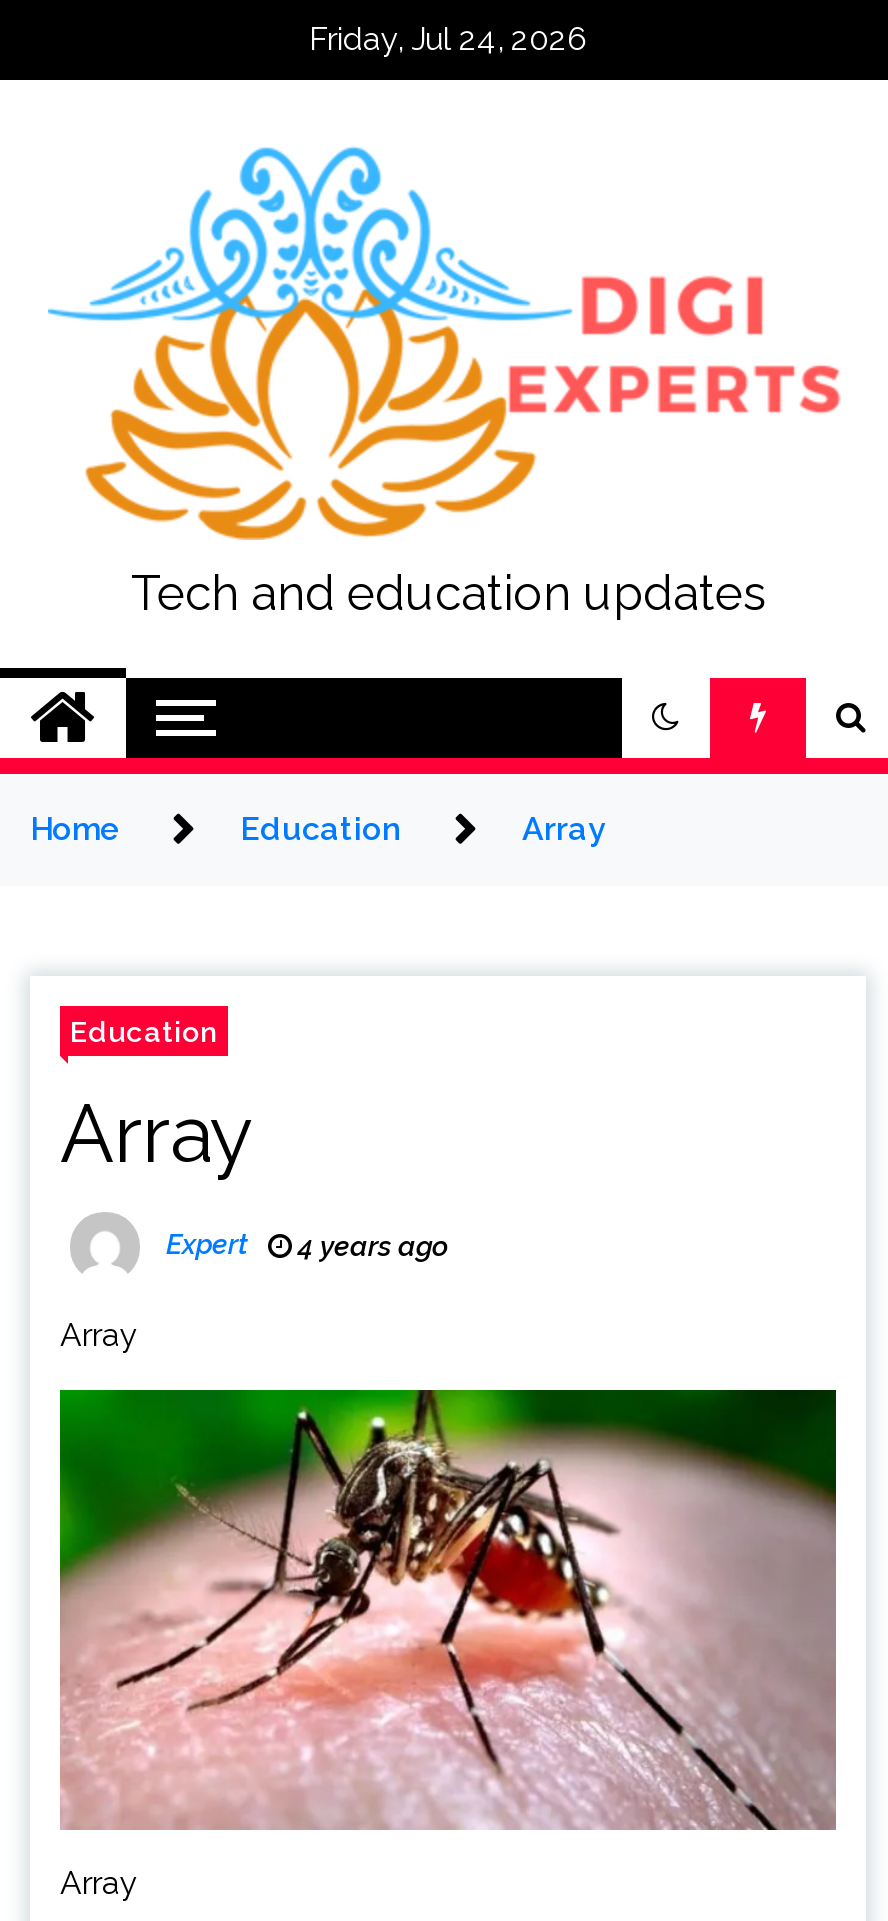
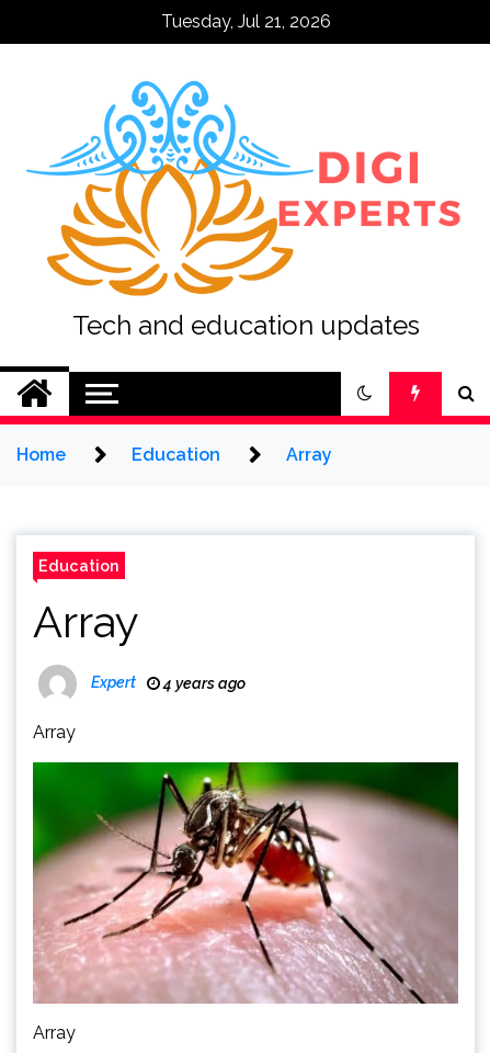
- Friday, Jul 24, 2026
+ Tuesday, Jul 21, 2026
